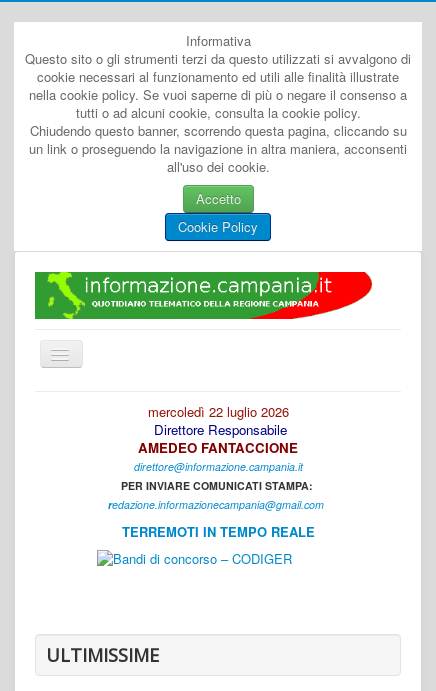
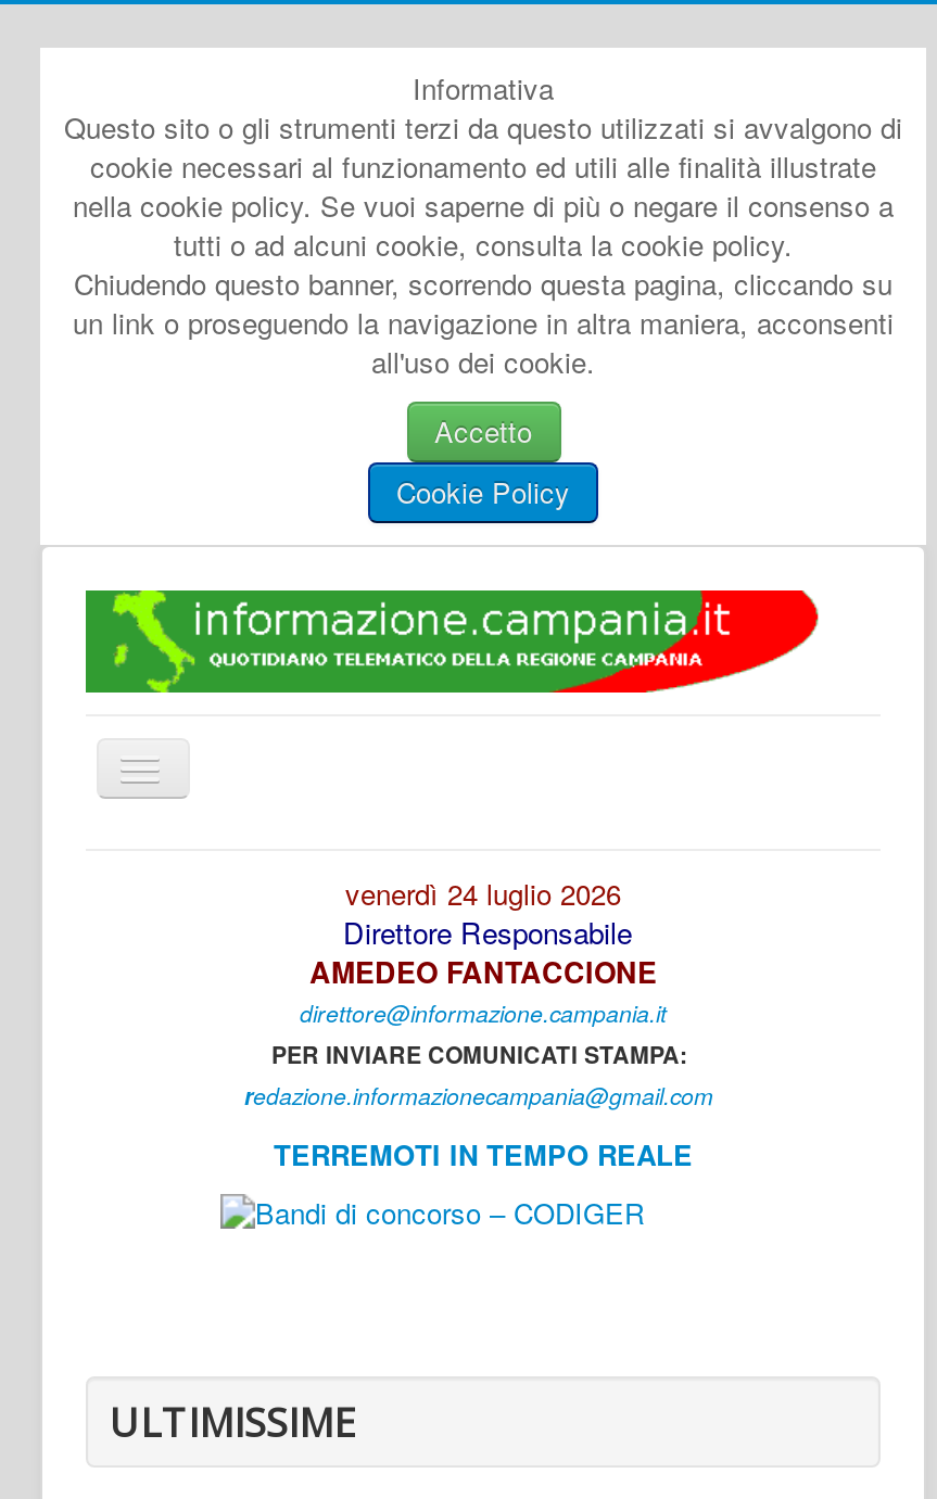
- mercoledì 22 luglio 2026
+ venerdì 24 luglio 2026
